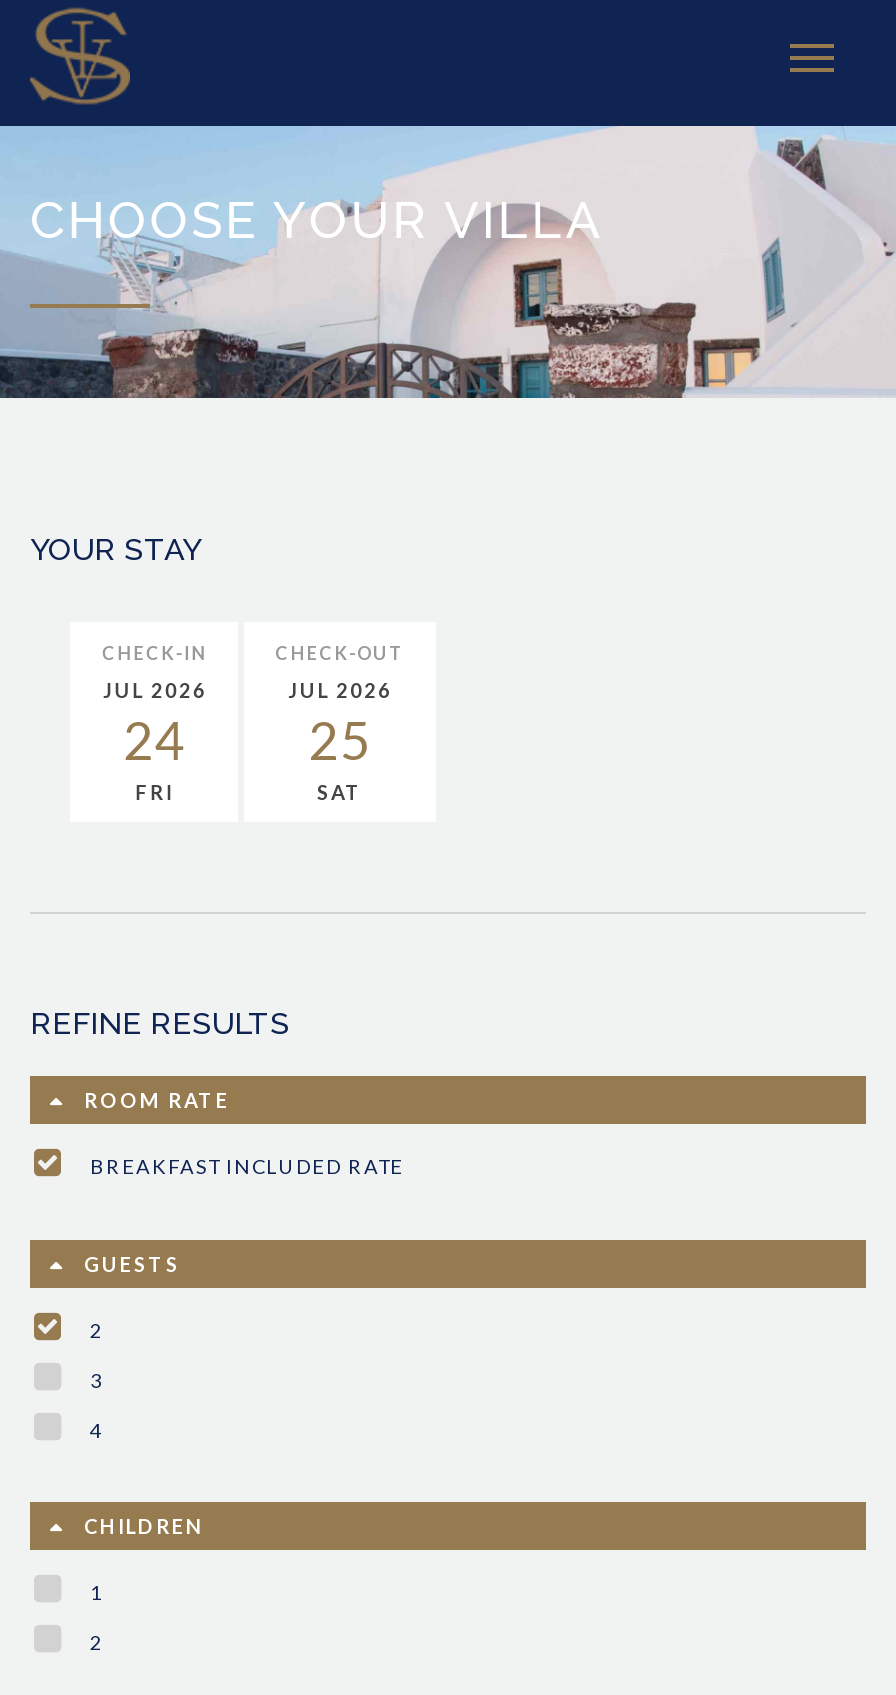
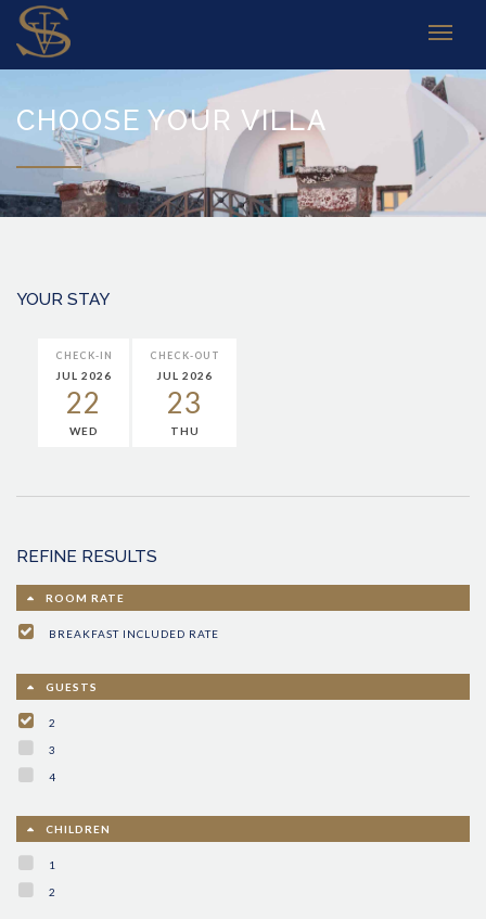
- 24
- FRI
+ 22
+ WED

- 25
- SAT
+ 23
+ THU
